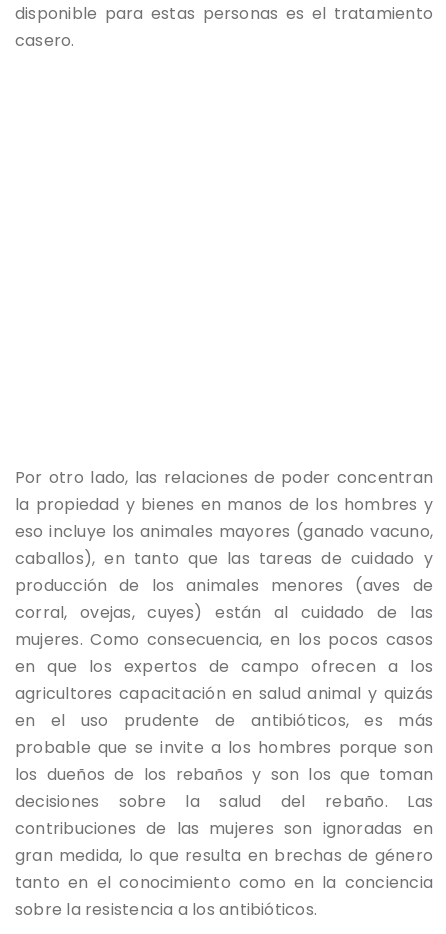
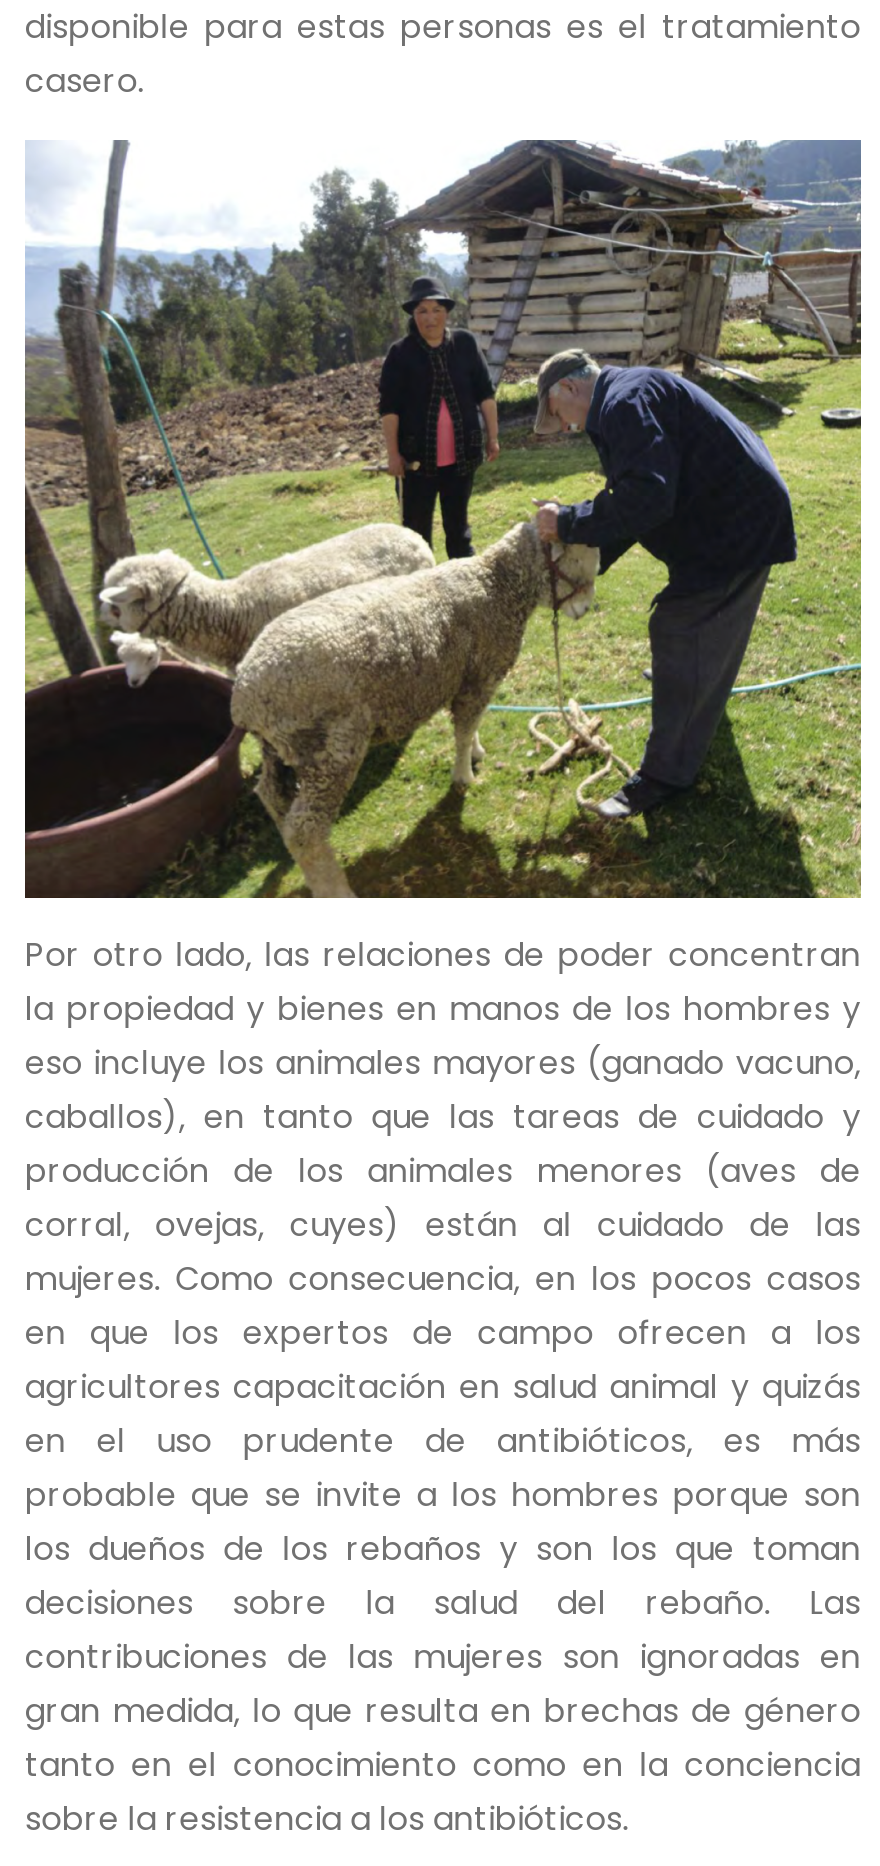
+ [image]
